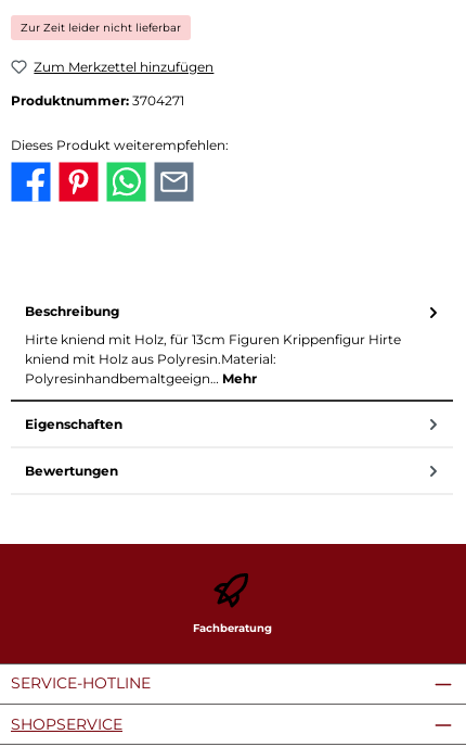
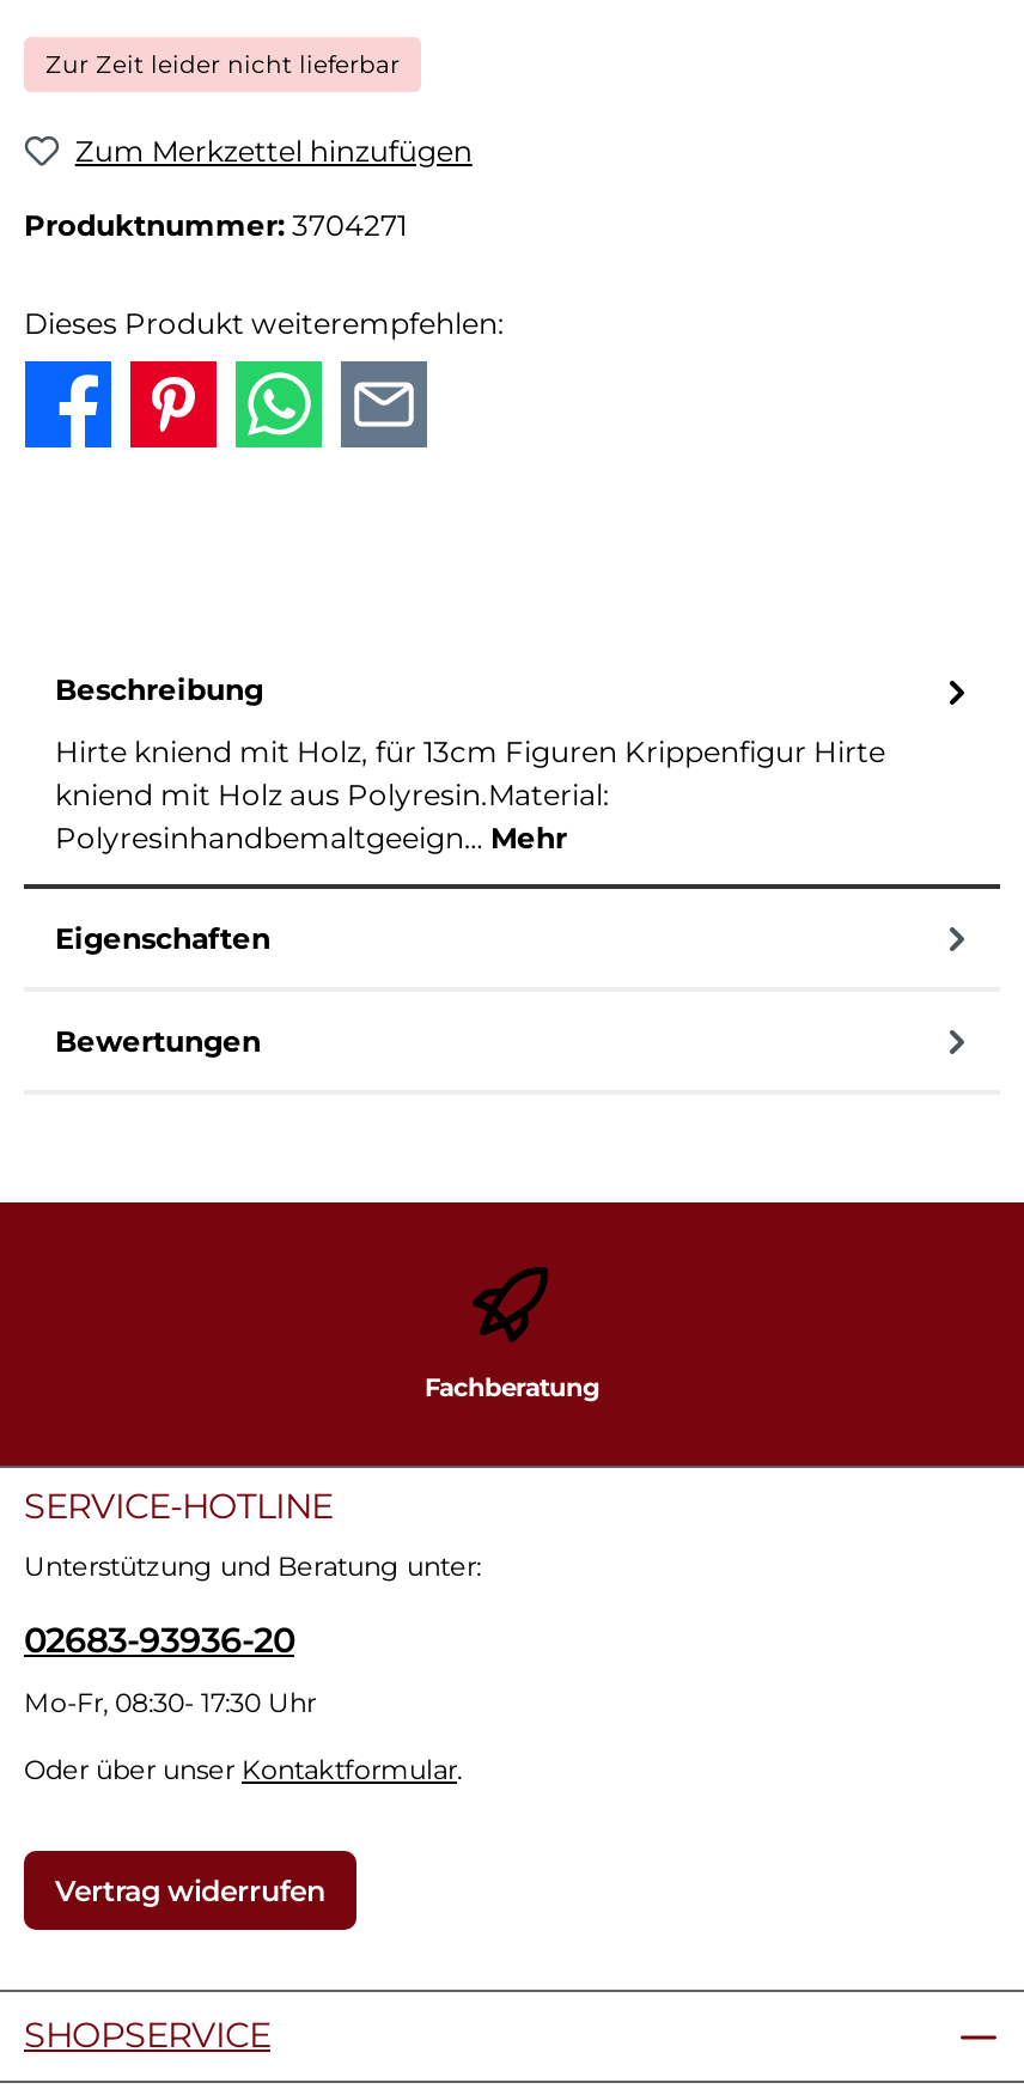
+ Unterstützung und Beratung unter:
+ 02683-93936-20
+ Mo-Fr, 08:30- 17:30 Uhr
+ Oder über unser Kontaktformular
+ Vertrag widerrufen
